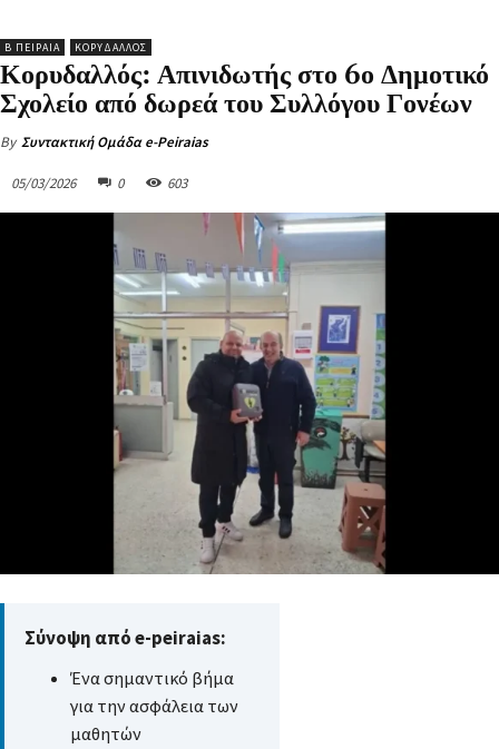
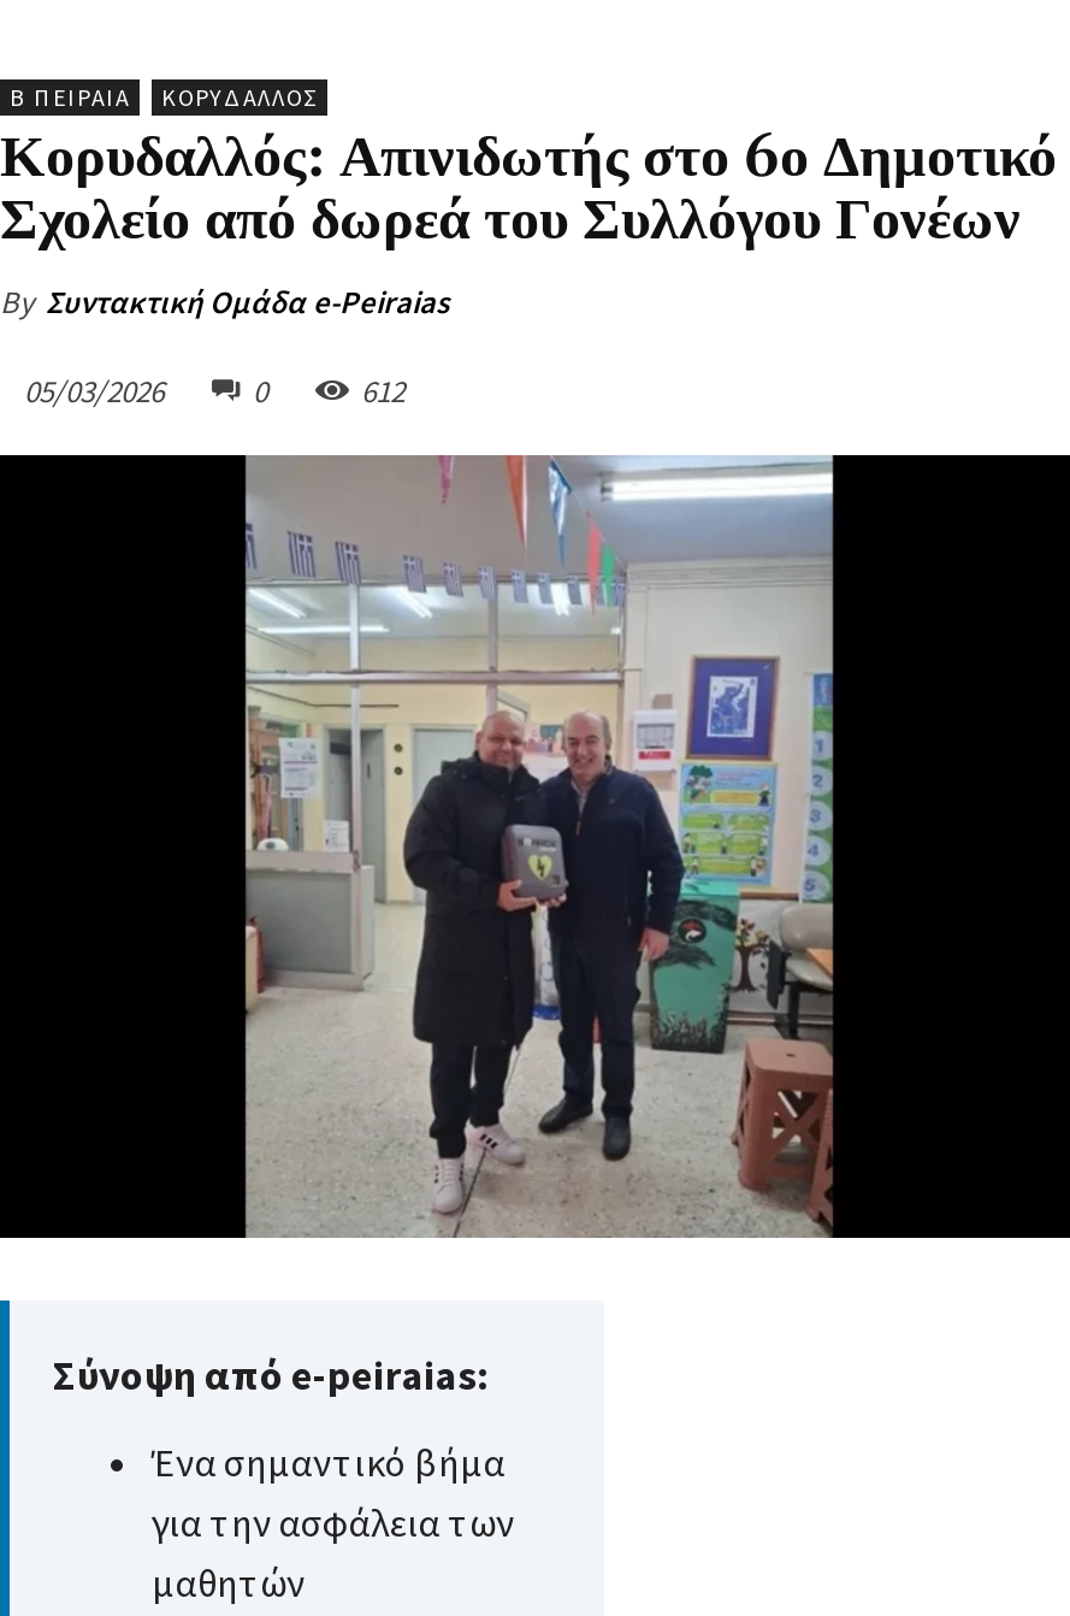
- 603
+ 612
